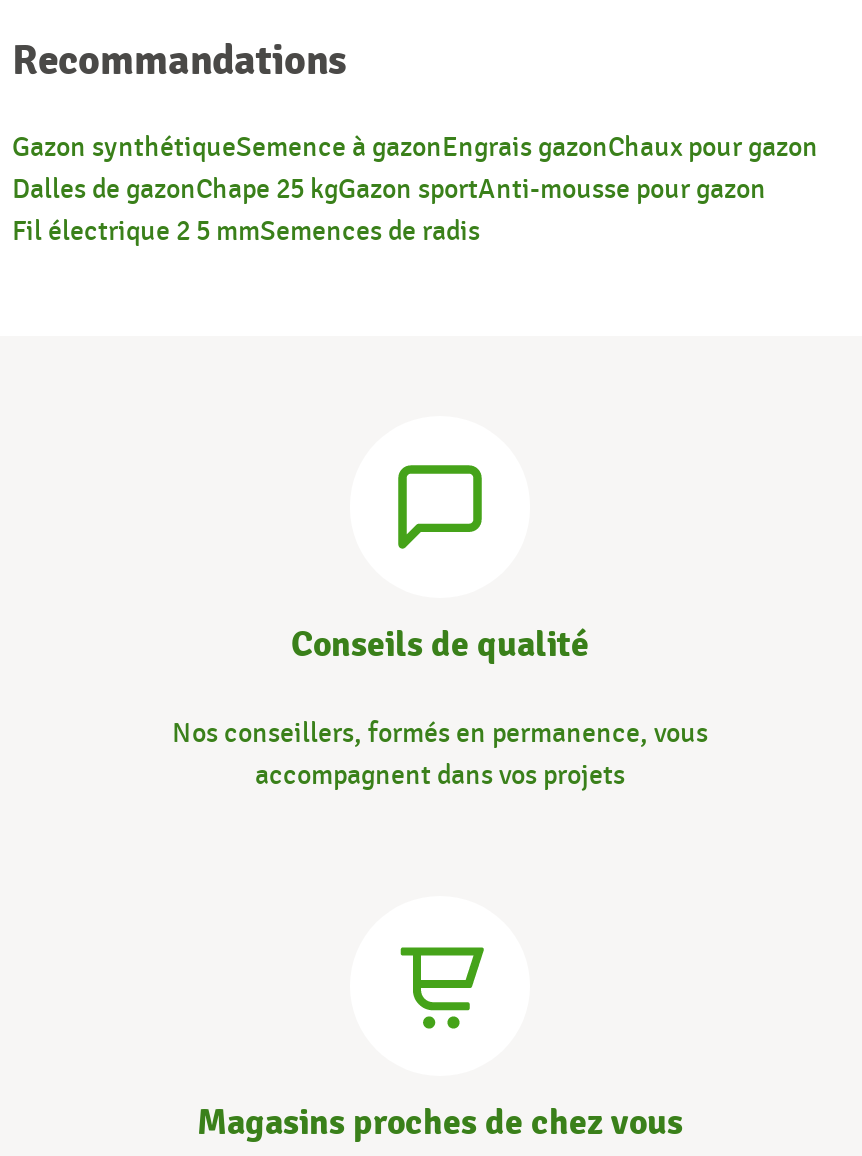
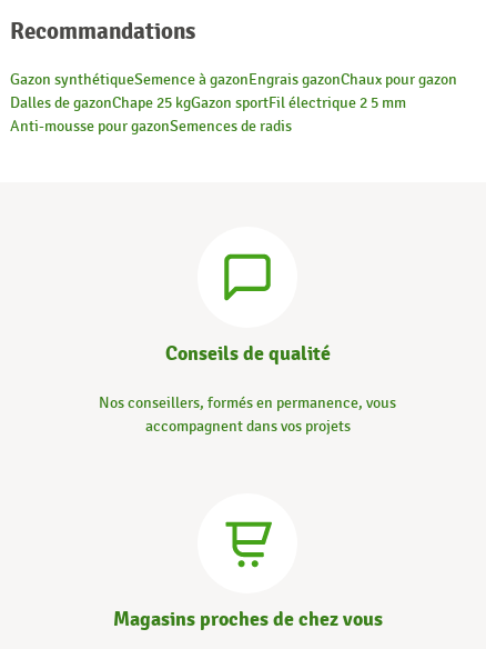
- Dalles de gazonChape 25 kgGazon sportAnti-mousse pour gazon
- Fil électrique 2 5 mmSemences de radis
+ Dalles de gazonChape 25 kgGazon sportFil électrique 2 5 mm
+ Anti-mousse pour gazonSemences de radis
